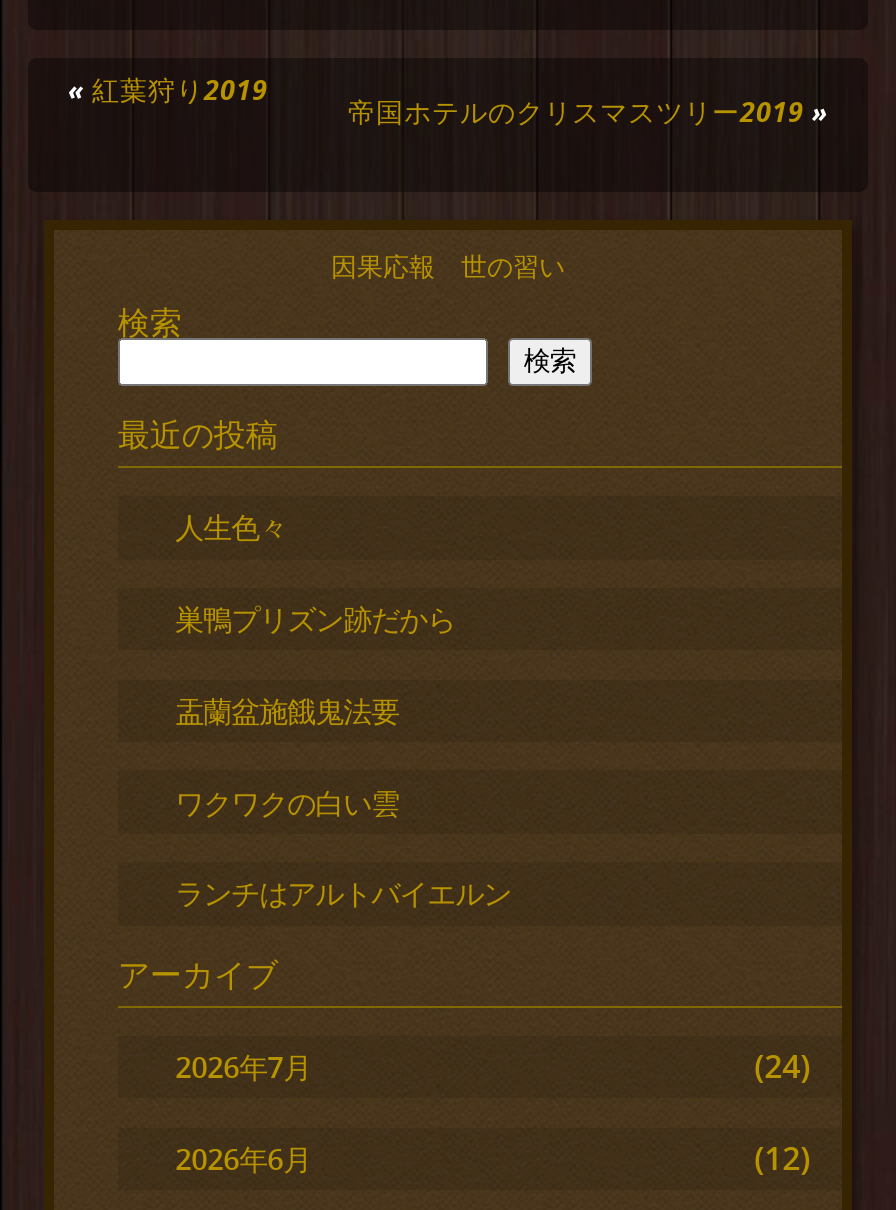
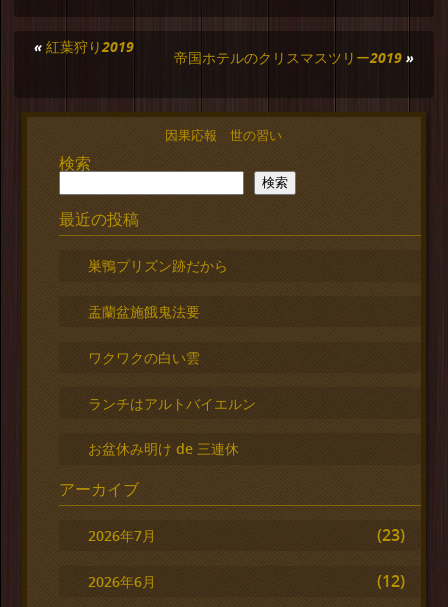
- 人生色々

moved up: 巣鴨プリズン跡だから | 盂蘭盆施餓鬼法要 | ワクワクの白い雲

+ お盆休み明け de 三連休

- (24)
+ (23)
